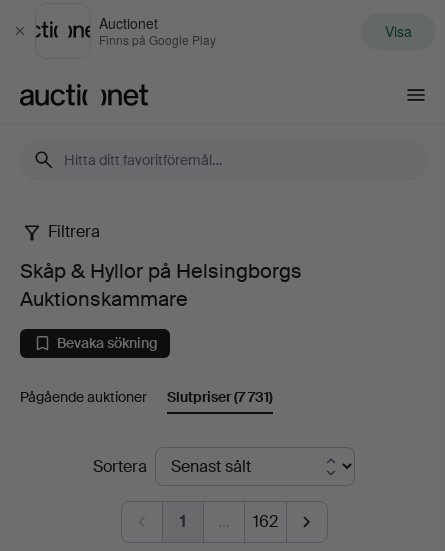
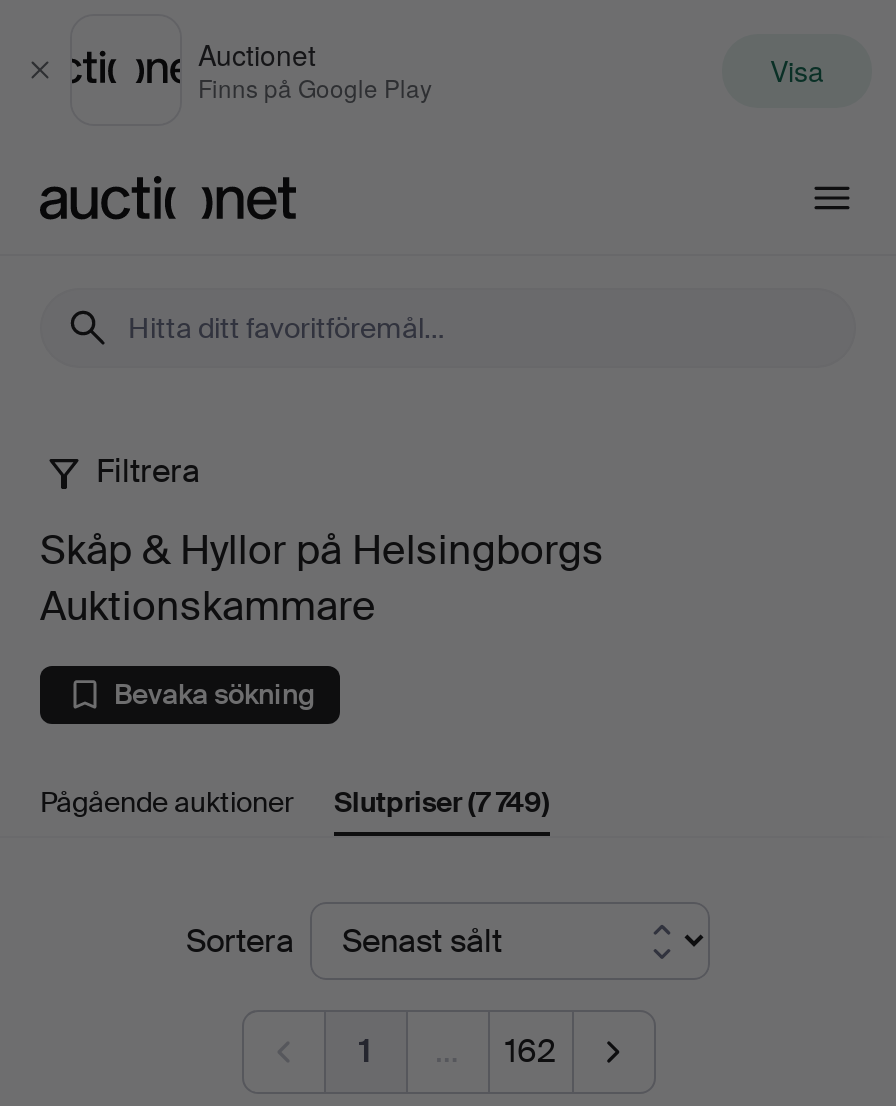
- Slutpriser(7 731)
+ Slutpriser(7 749)
